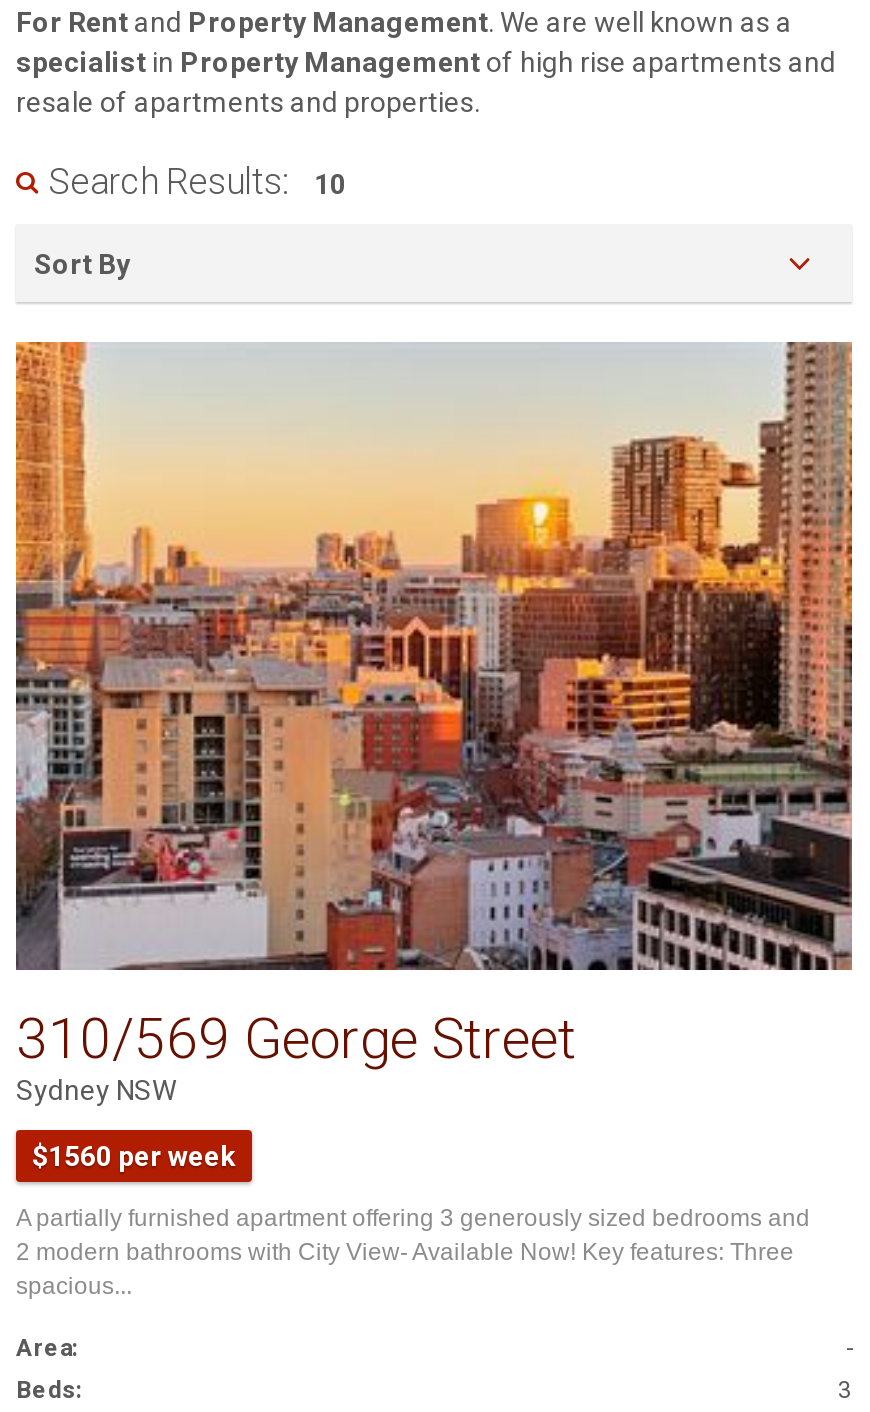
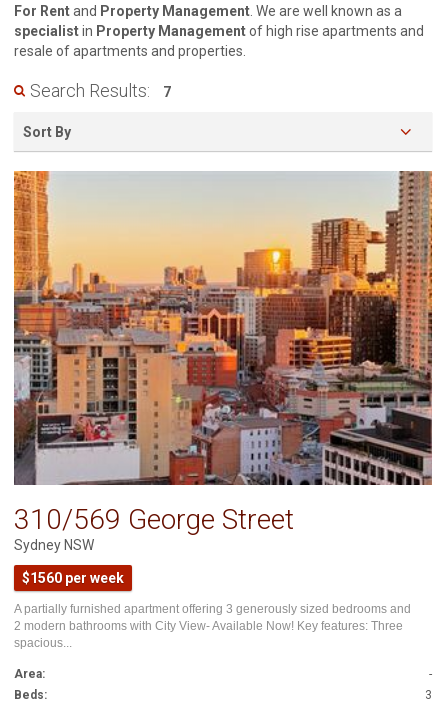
- Search Results: 10
+ Search Results: 7
